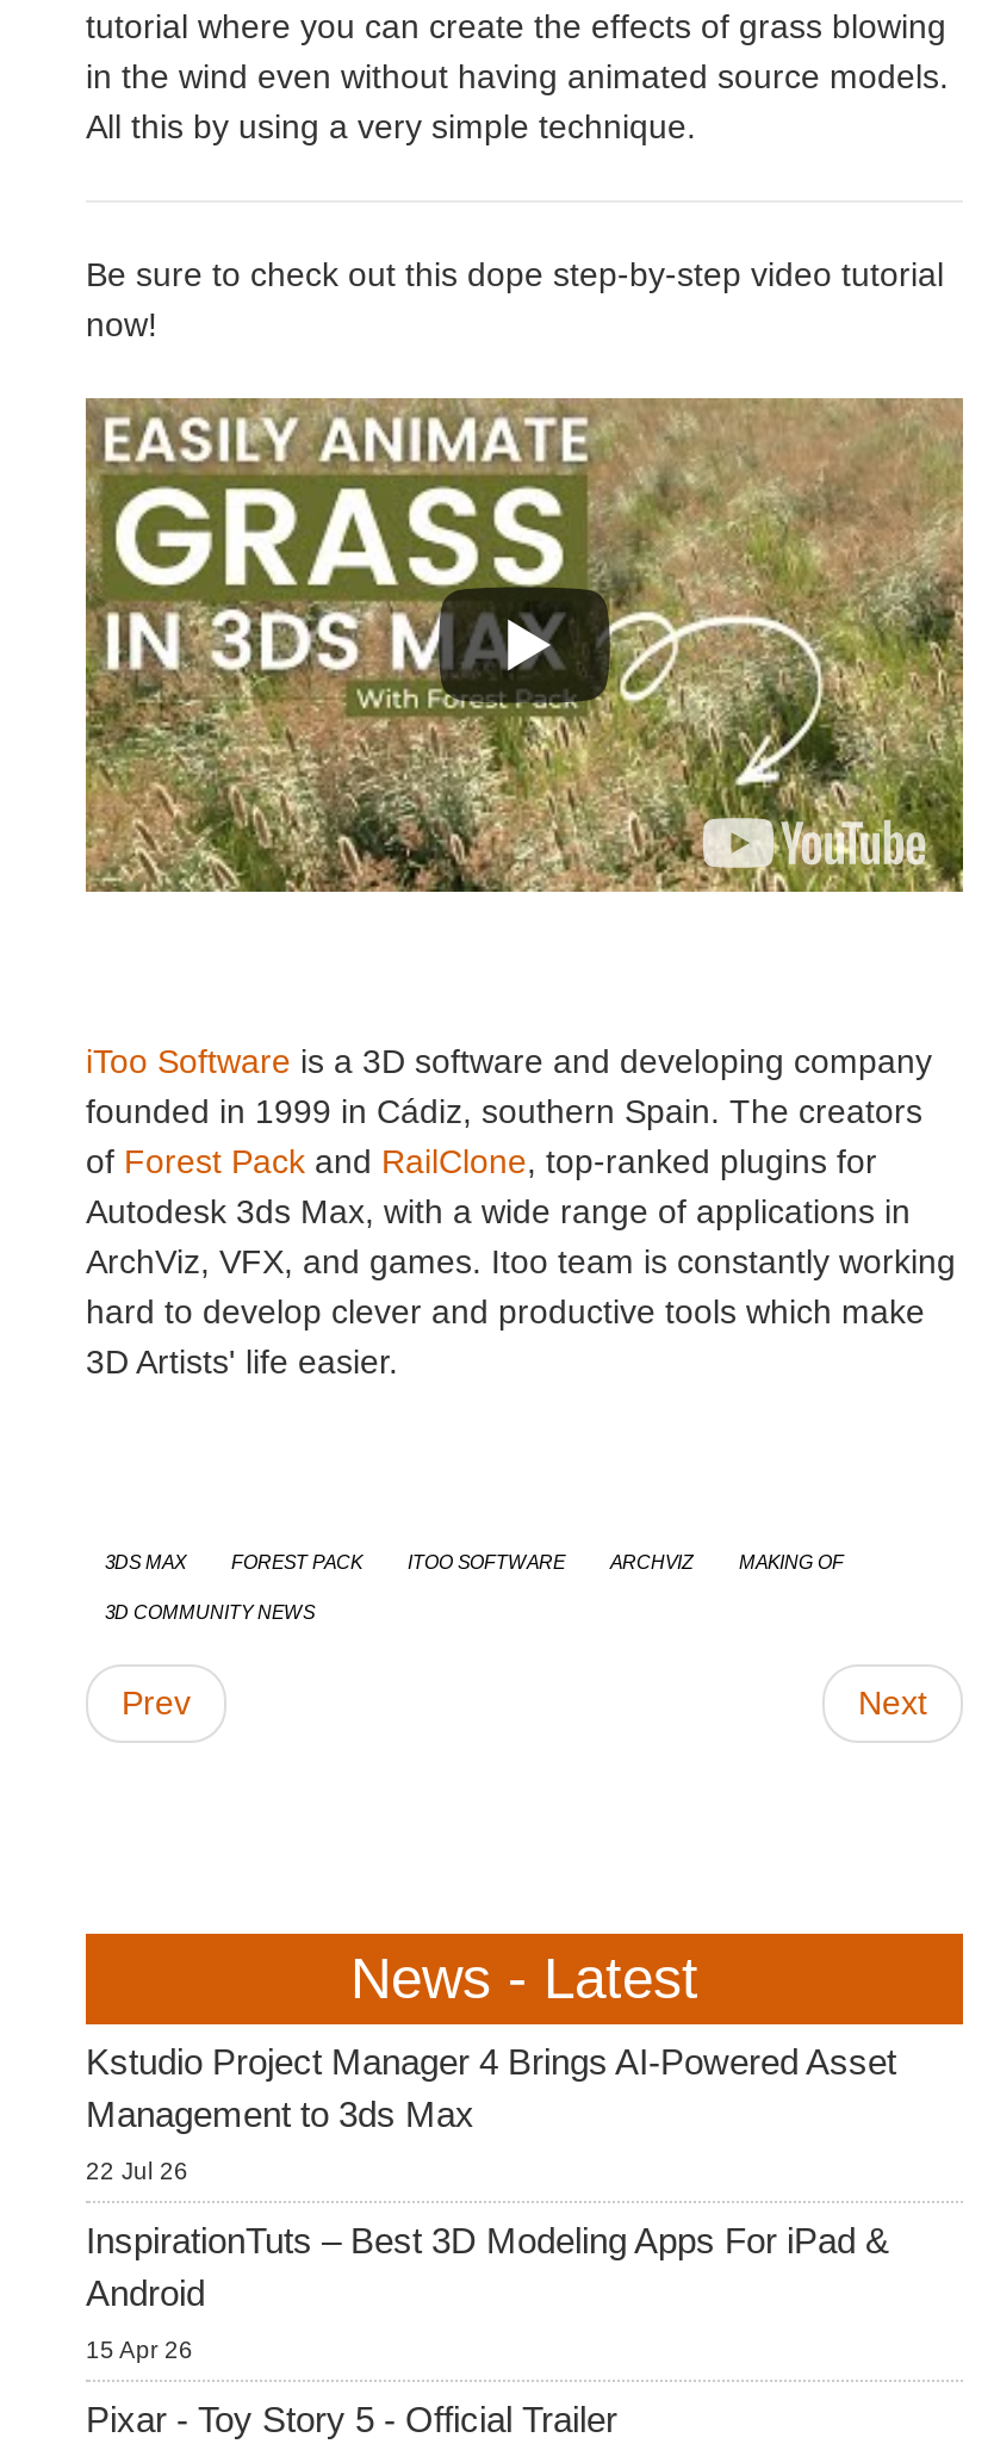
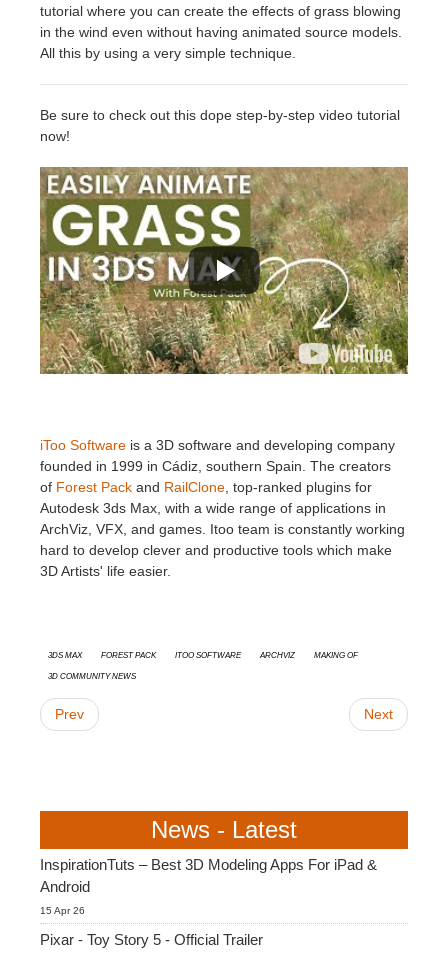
- Kstudio Project Manager 4 Brings AI-Powered Asset
- Management to 3ds Max
- 22 Jul 26
